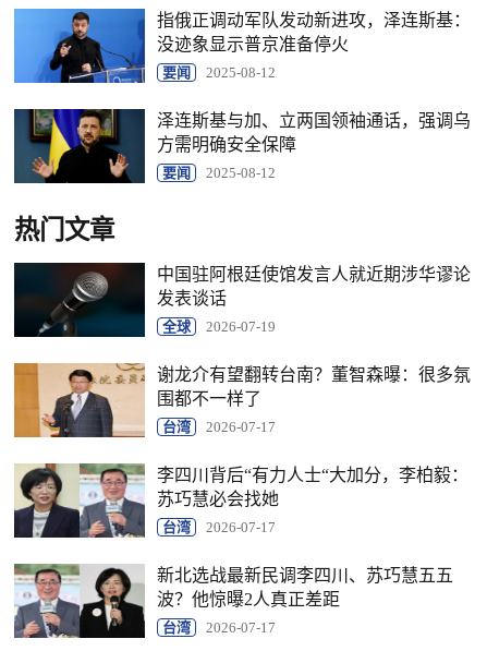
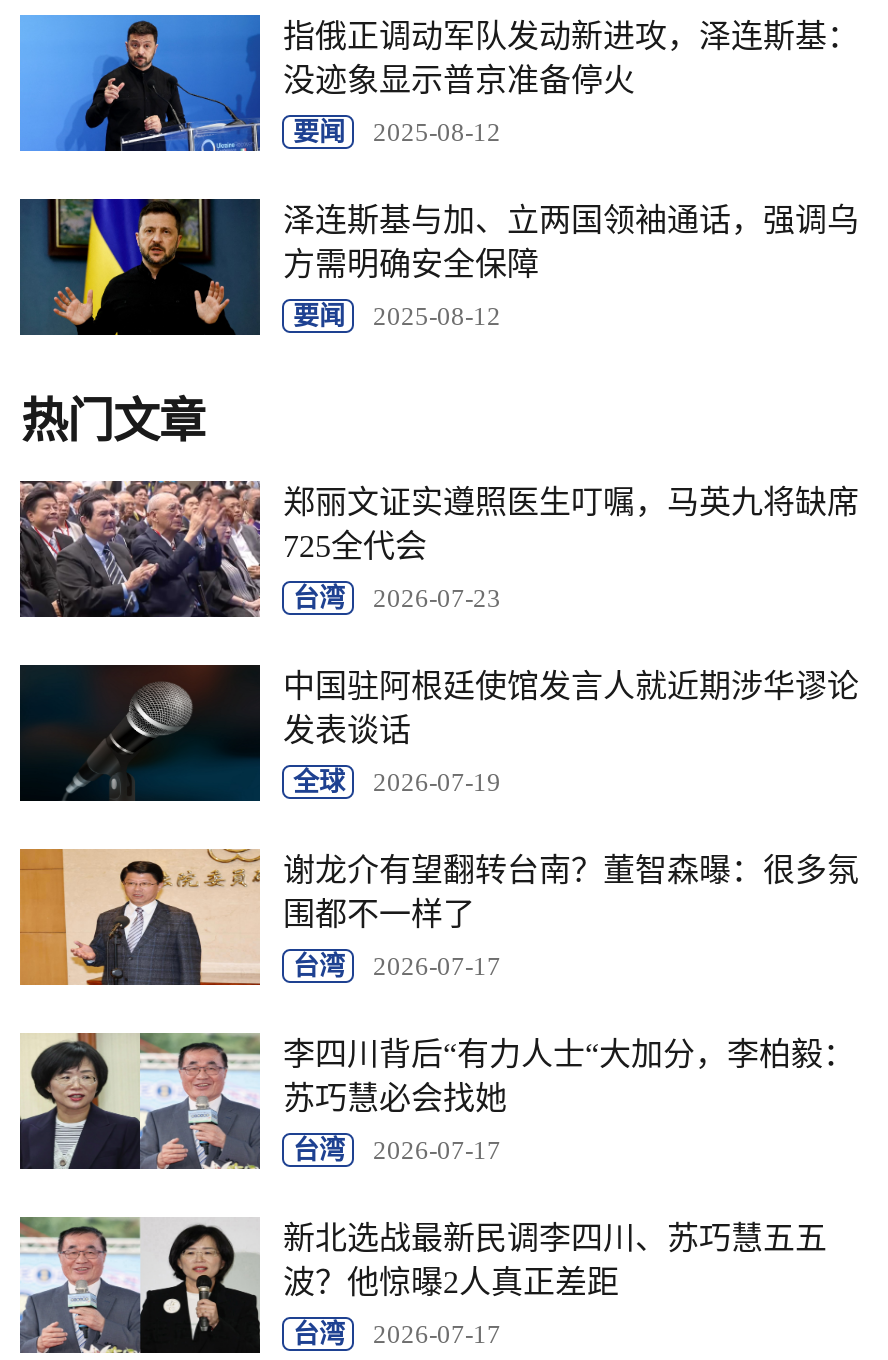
+ [image]
+ 郑丽文证实遵照医生叮嘱，马英九将缺席
+ 725全代会
+ 台湾
+ 2026-07-23
